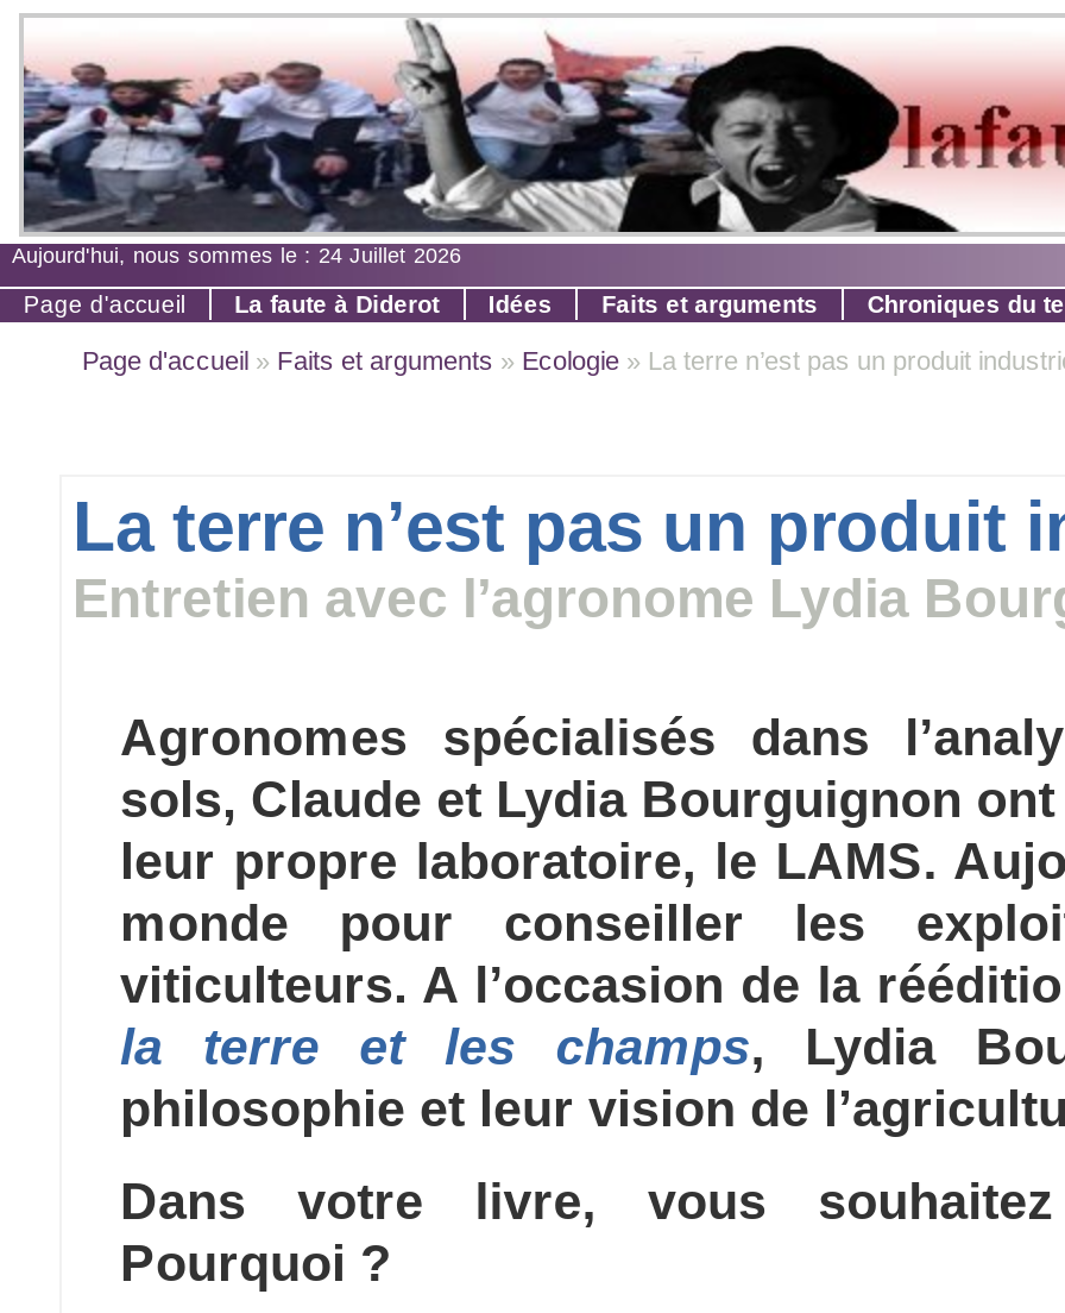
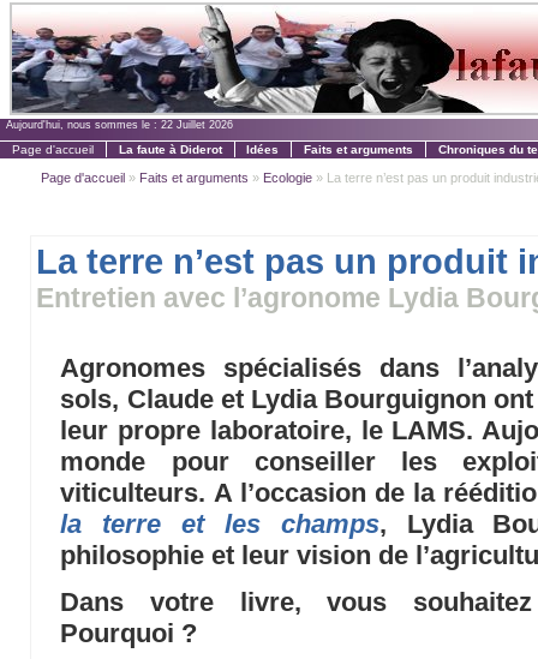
- Aujourd'hui, nous sommes le :24 Juillet 2026
+ Aujourd'hui, nous sommes le :22 Juillet 2026
